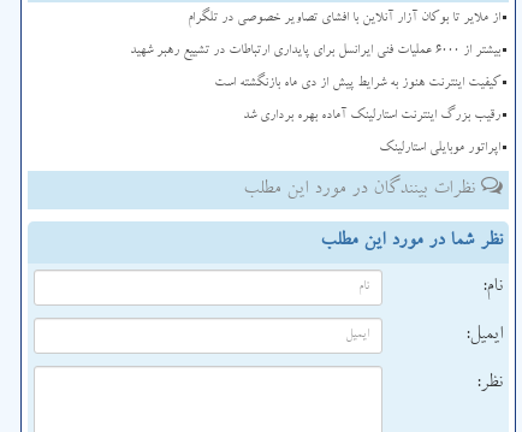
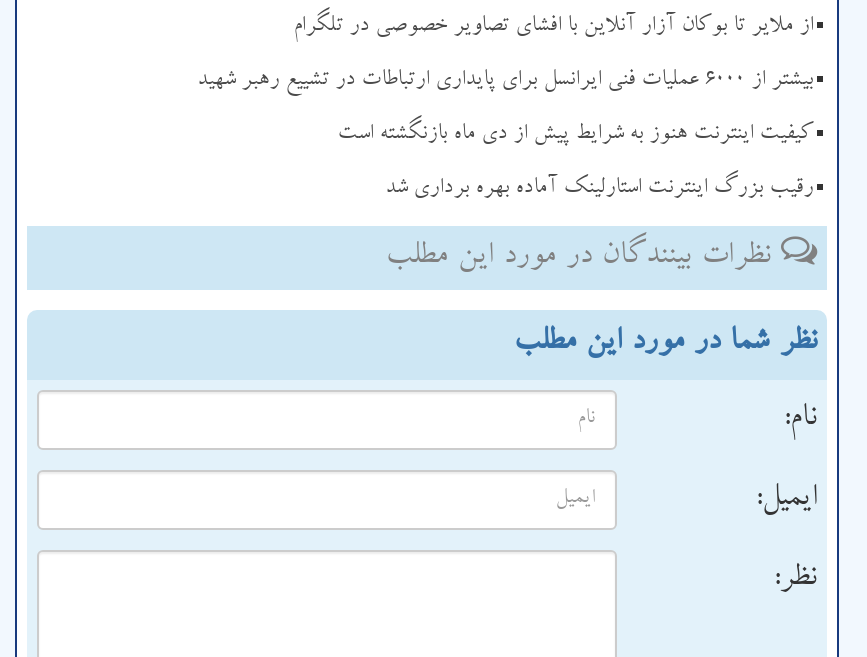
- اپراتور موبایلی استارلینک
